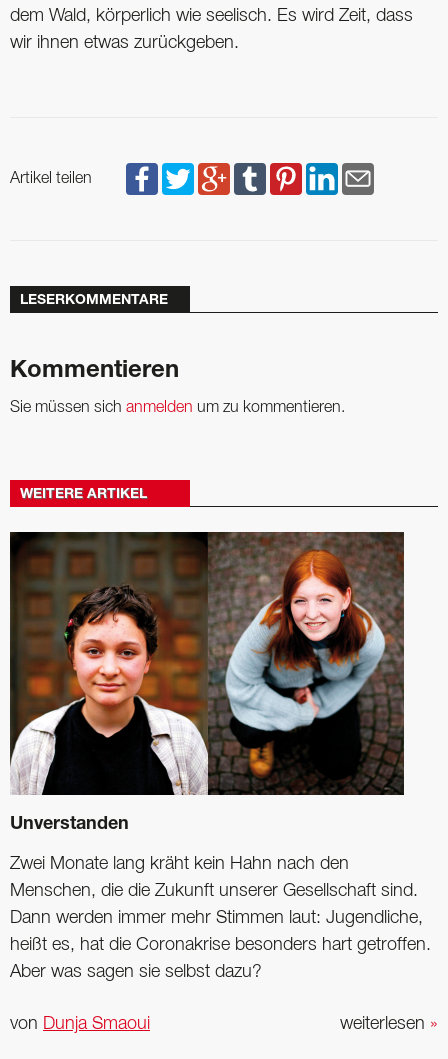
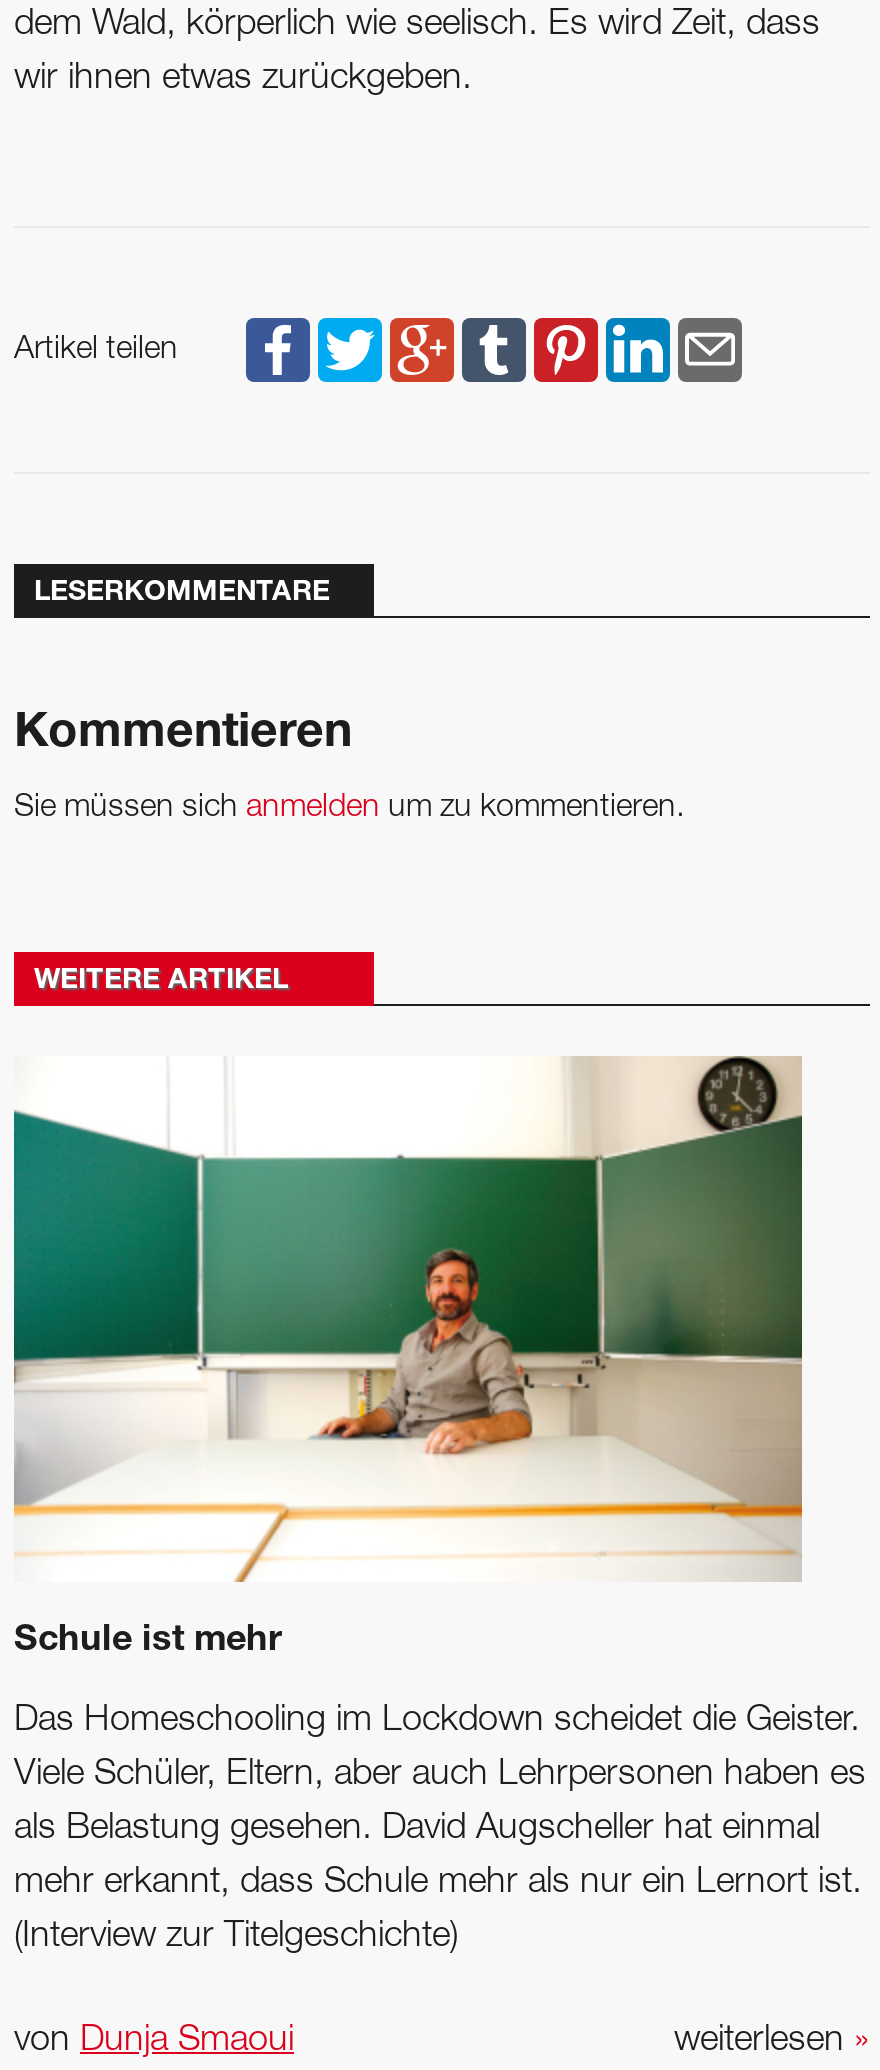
- [image]
- Unverstanden
+ [image]
+ Schule ist mehr

- Zwei Monate lang kräht kein Hahn nach den
+ Das Homeschooling im Lockdown scheidet die Geister.

- Menschen, die die Zukunft unserer Gesellschaft sind.
+ Viele Schüler, Eltern, aber auch Lehrpersonen haben es

- Dann werden immer mehr Stimmen laut: Jugendliche,
+ als Belastung gesehen. David Augscheller hat einmal

- heißt es, hat die Coronakrise besonders hart getroffen.
+ mehr erkannt, dass Schule mehr als nur ein Lernort ist.

- Aber was sagen sie selbst dazu?
+ (Interview zur Titelgeschichte)
